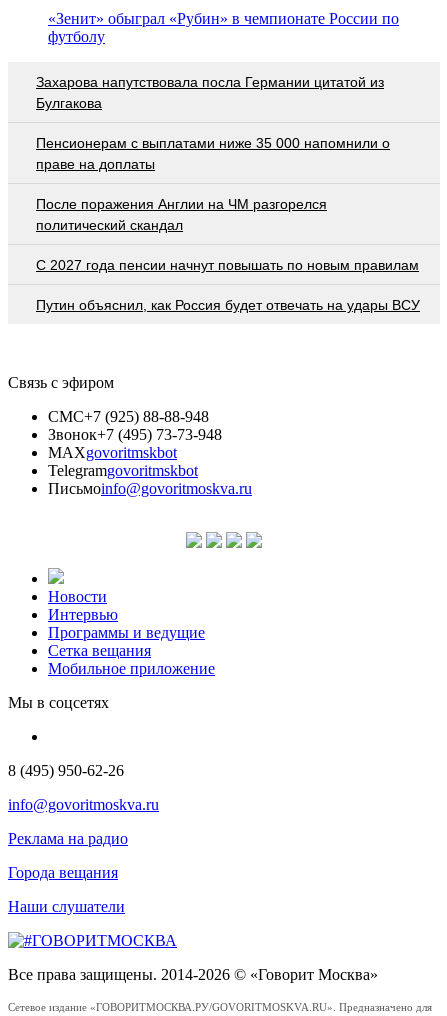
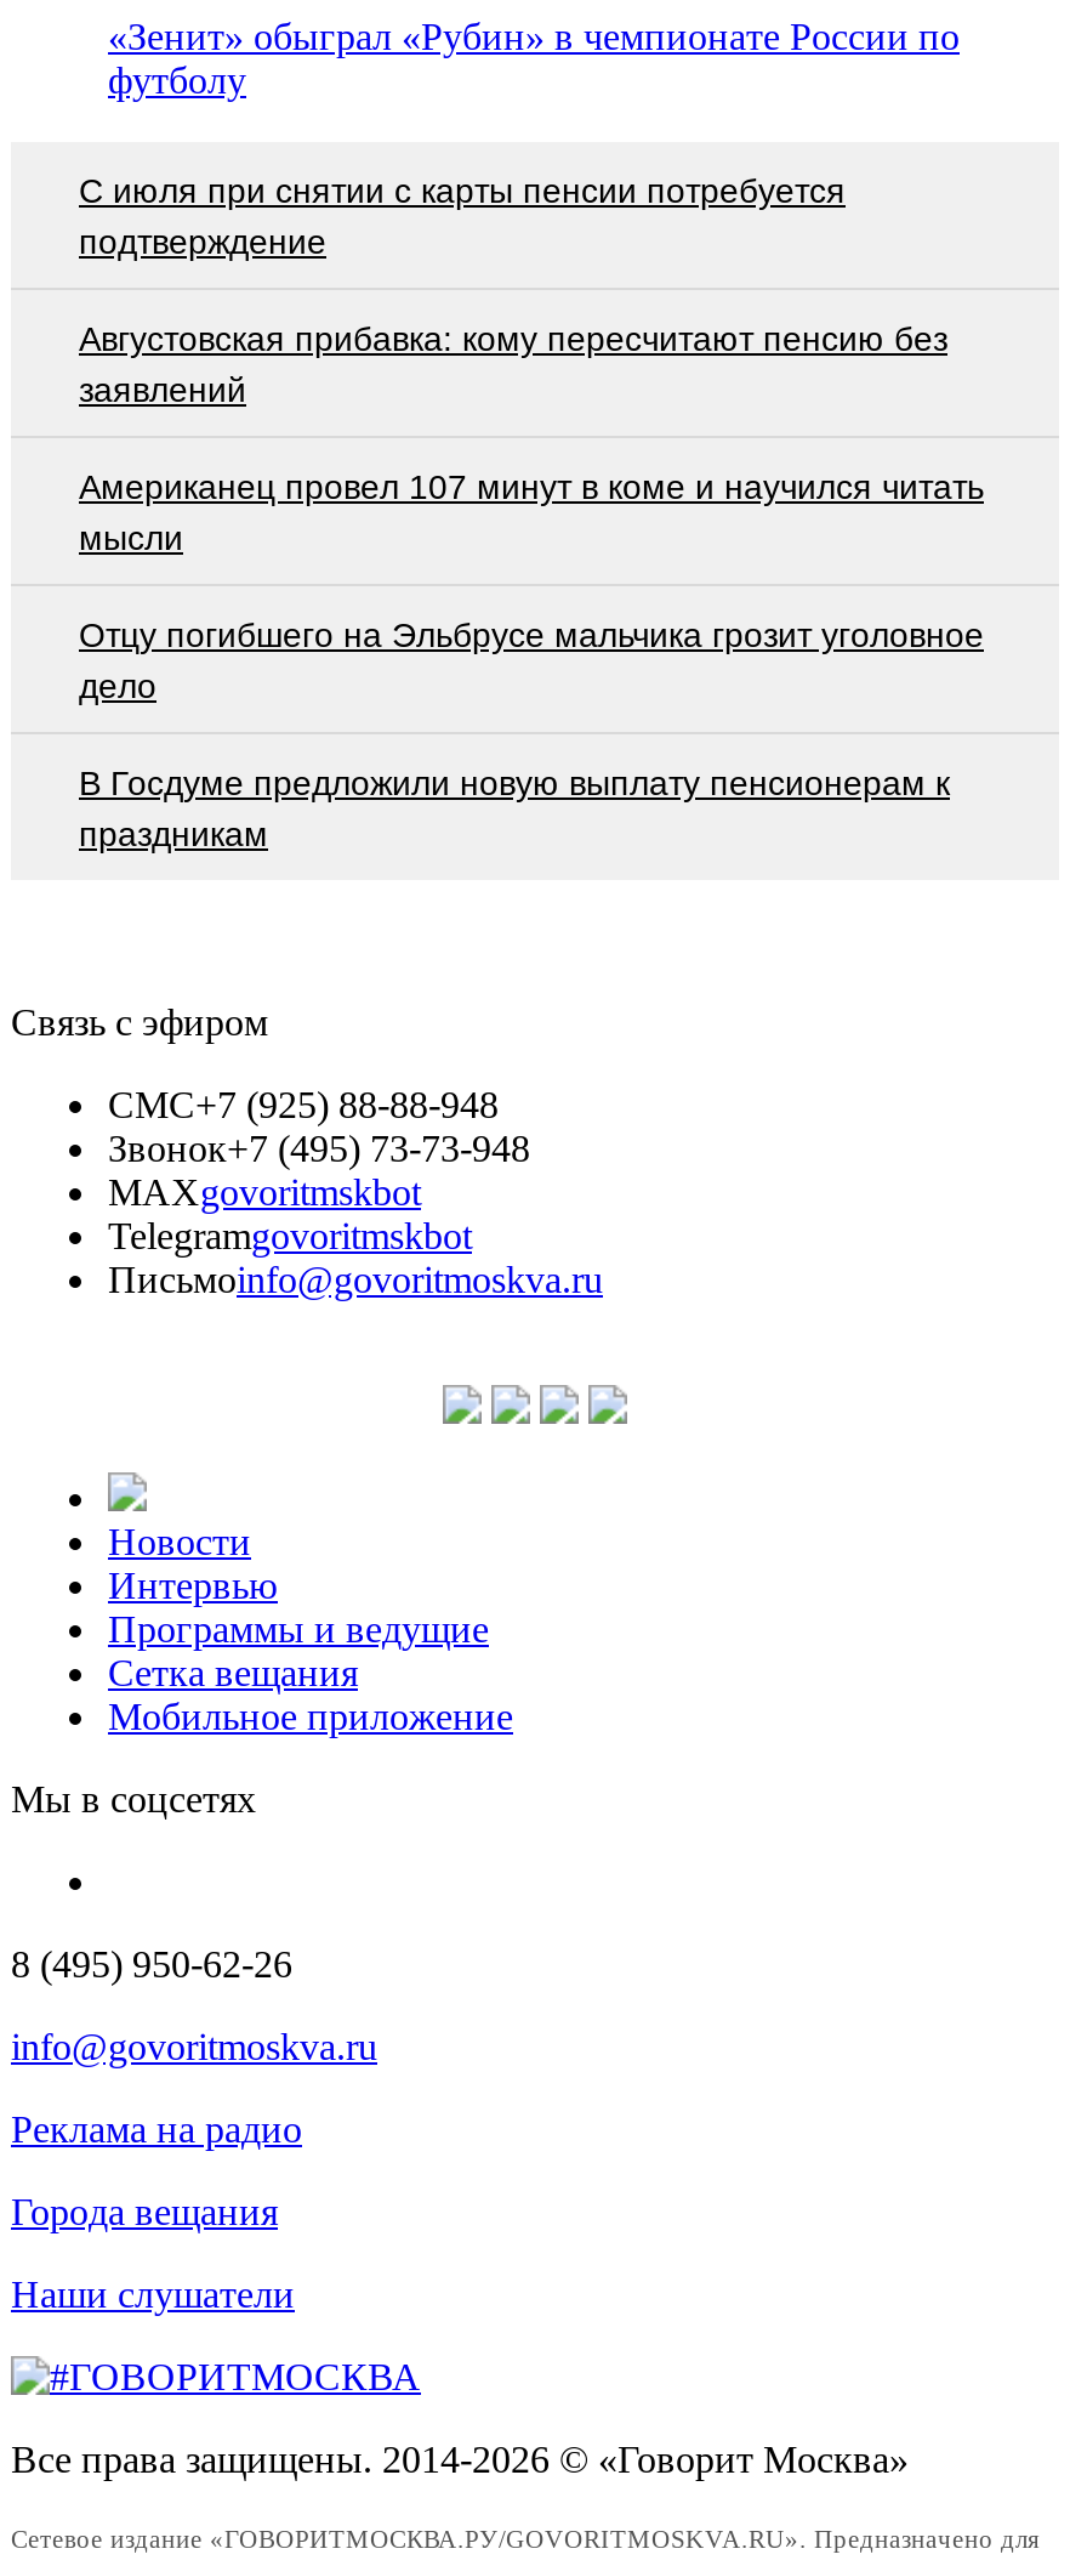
- Захарова напутствовала посла Германии цитатой из
- Булгакова
+ С июля при снятии с карты пенсии потребуется
+ подтверждение

- Пенсионерам с выплатами ниже 35 000 напомнили о
- праве на доплаты
+ Августовская прибавка: кому пересчитают пенсию без
+ заявлений

- После поражения Англии на ЧМ разгорелся
- политический скандал
+ Американец провел 107 минут в коме и научился читать
+ мысли

- С 2027 года пенсии начнут повышать по новым правилам
+ Отцу погибшего на Эльбрусе мальчика грозит уголовное
+ дело

- Путин объяснил, как Россия будет отвечать на удары ВСУ
+ В Госдуме предложили новую выплату пенсионерам к
+ праздникам
